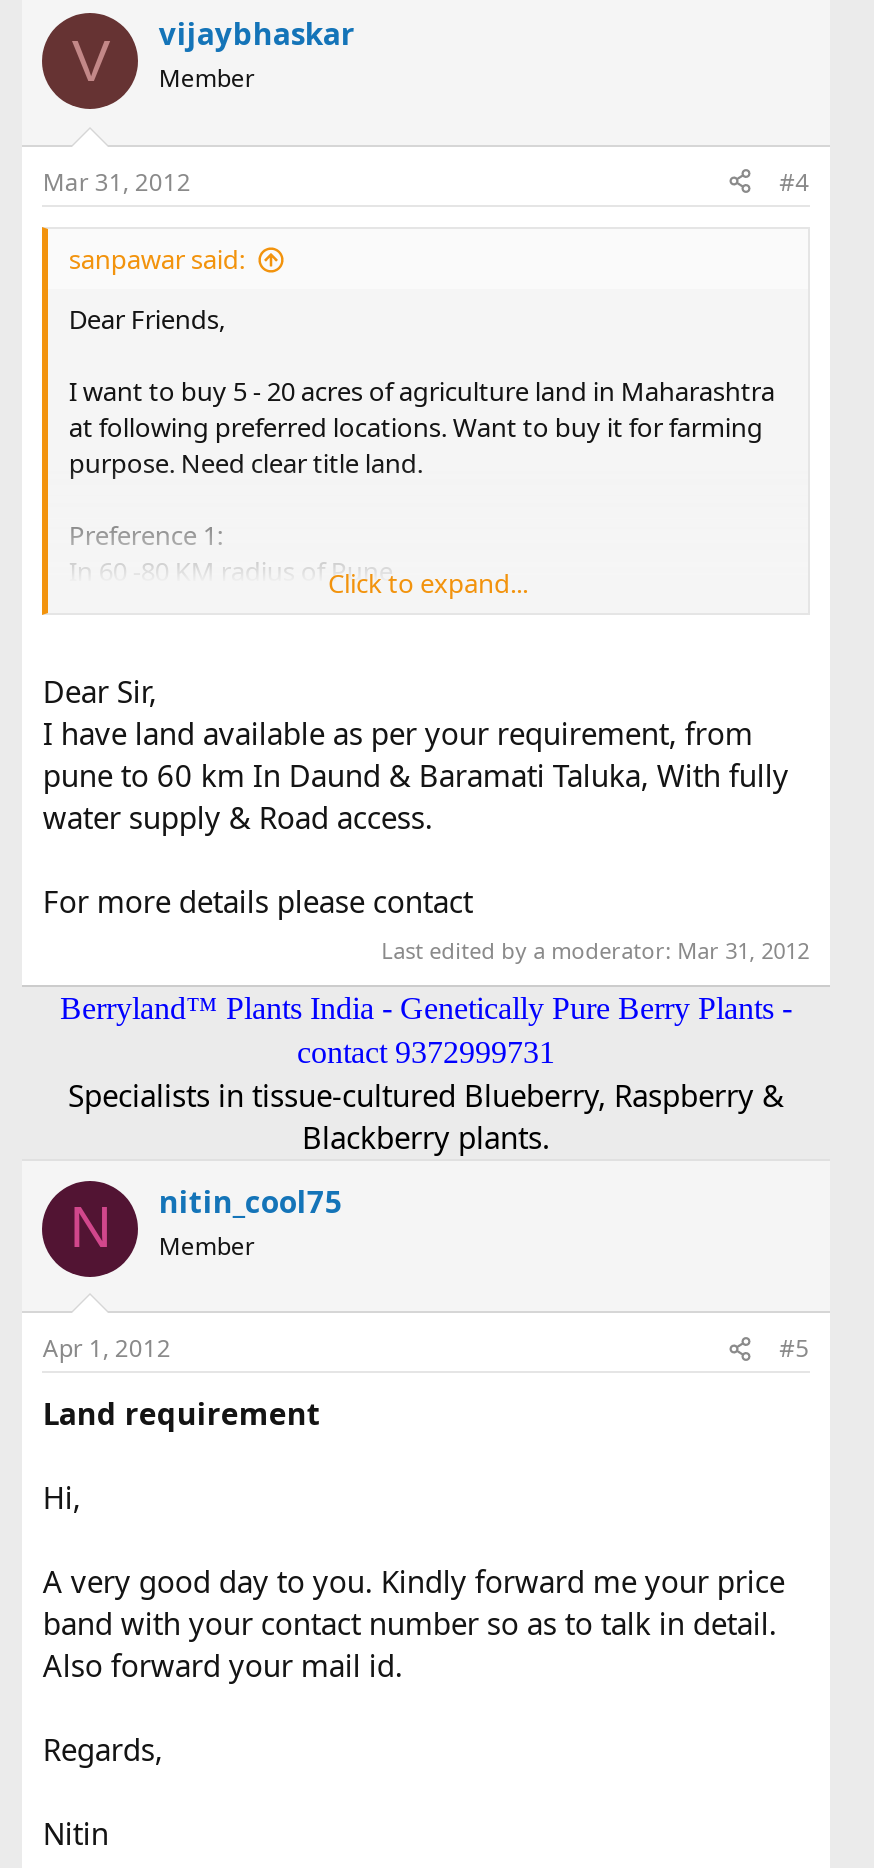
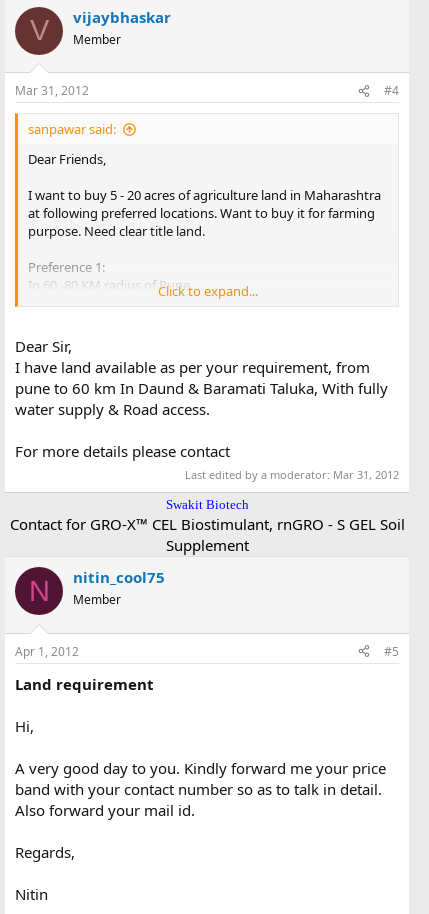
- Berryland™ Plants India - Genetically Pure Berry Plants -
- contact 9372999731
- Specialists in tissue-cultured Blueberry, Raspberry &
- Blackberry plants.
+ Swakit Biotech
+ Contact for GRO-X™ CEL Biostimulant, rnGRO - S GEL Soil
+ Supplement
